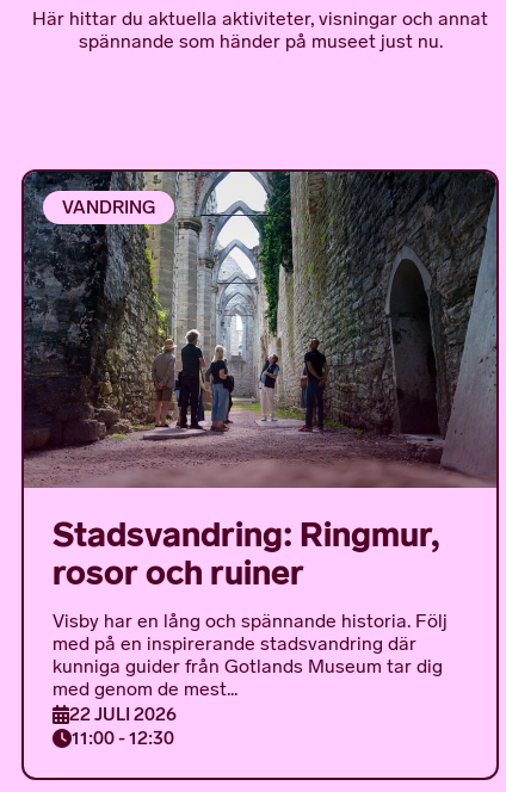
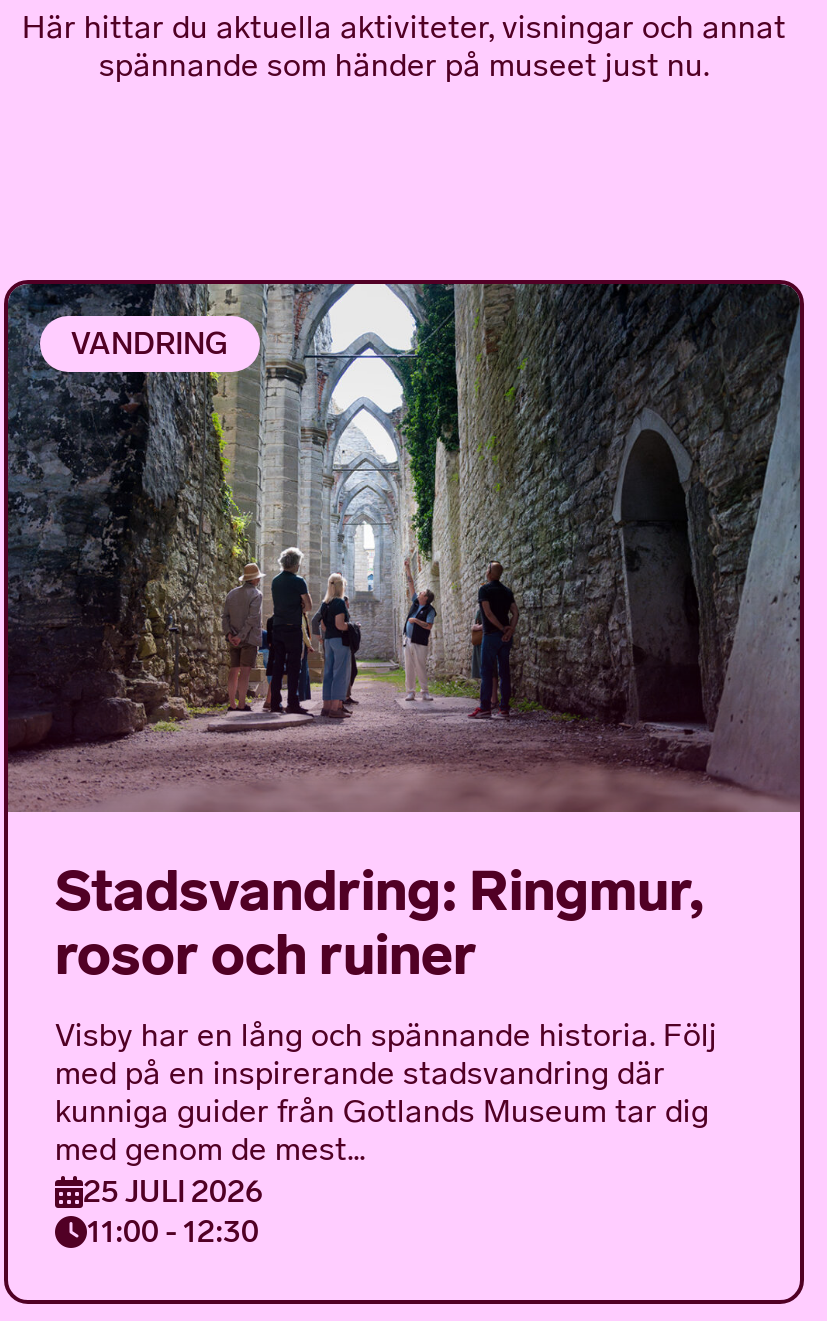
- 22 JULI 2026
+ 25 JULI 2026
